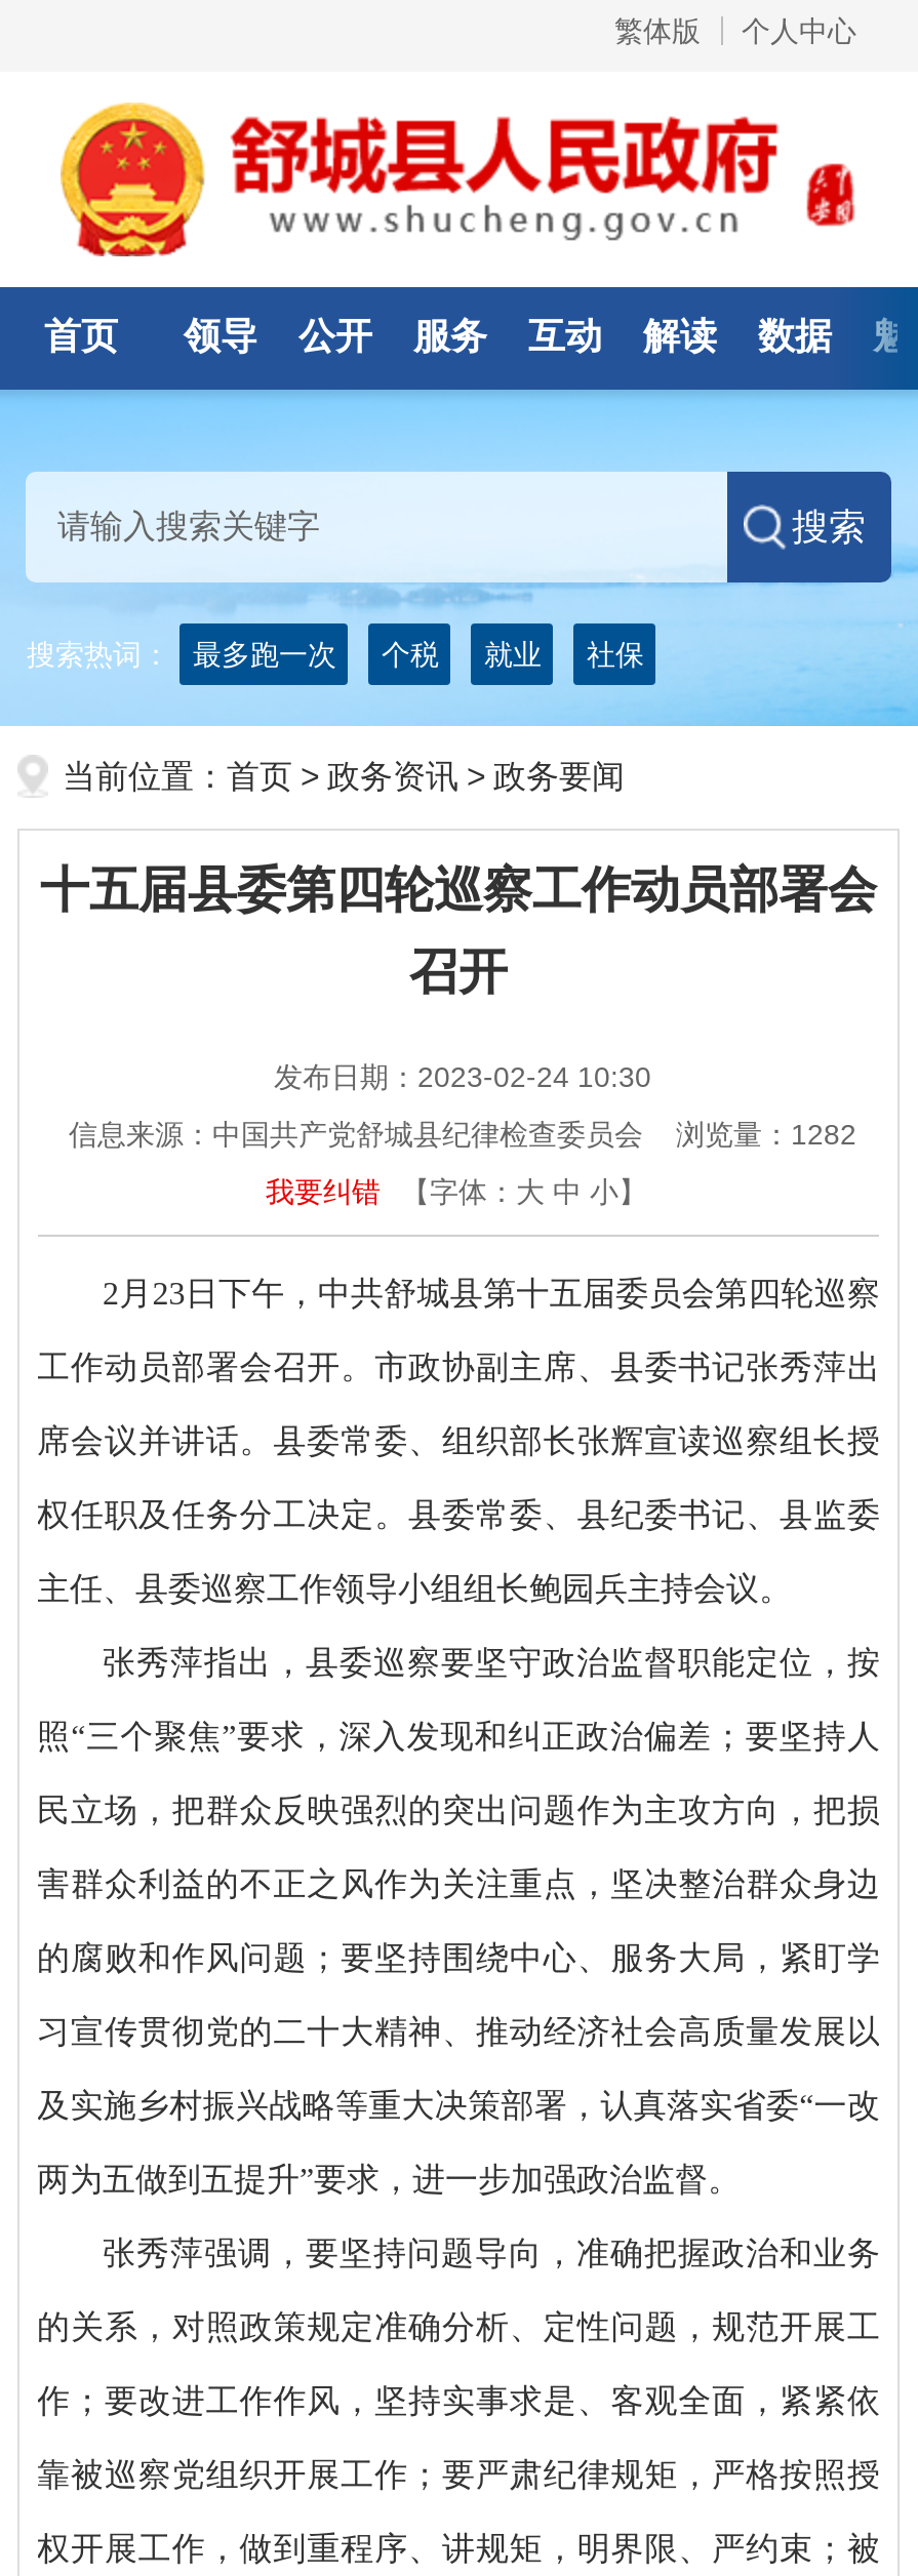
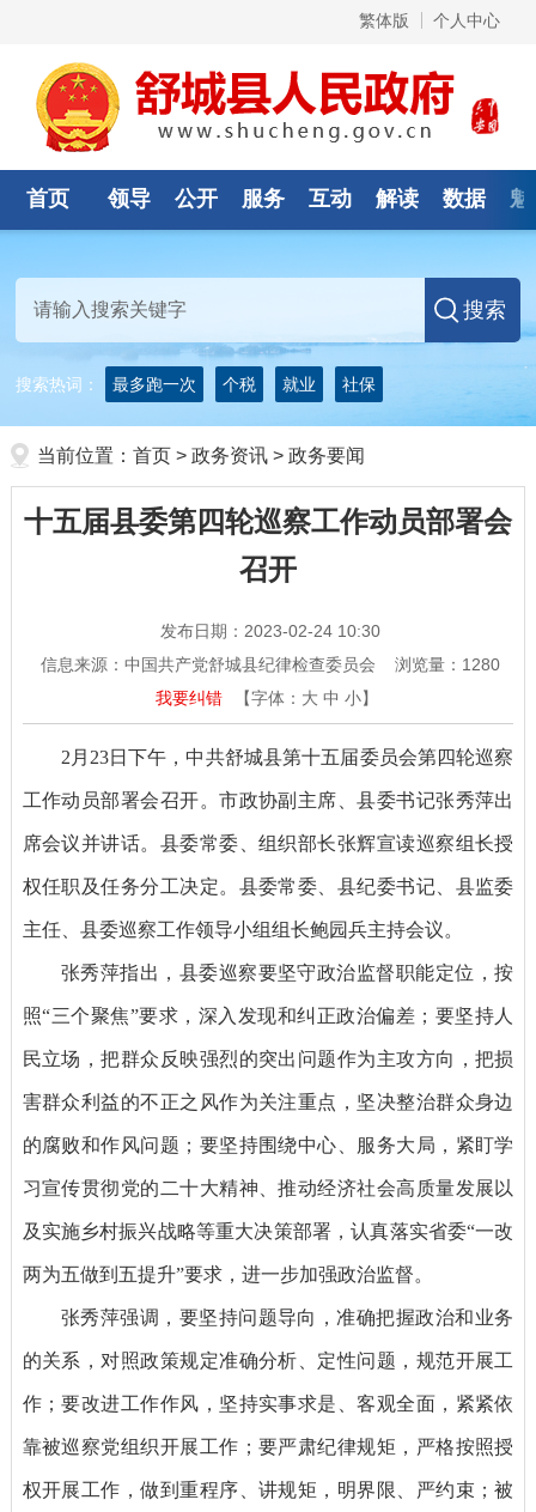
- 信息来源：中国共产党舒城县纪律检查委员会 浏览量：1282
+ 信息来源：中国共产党舒城县纪律检查委员会 浏览量：1280
